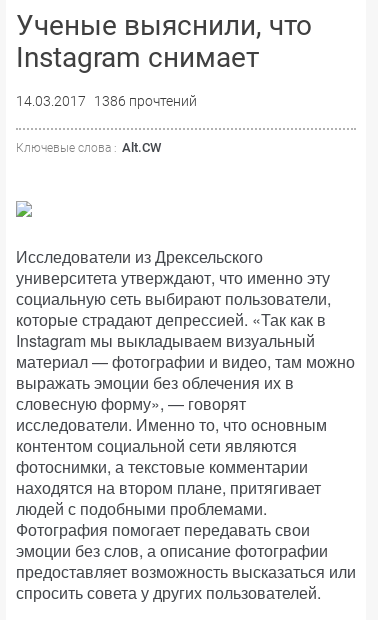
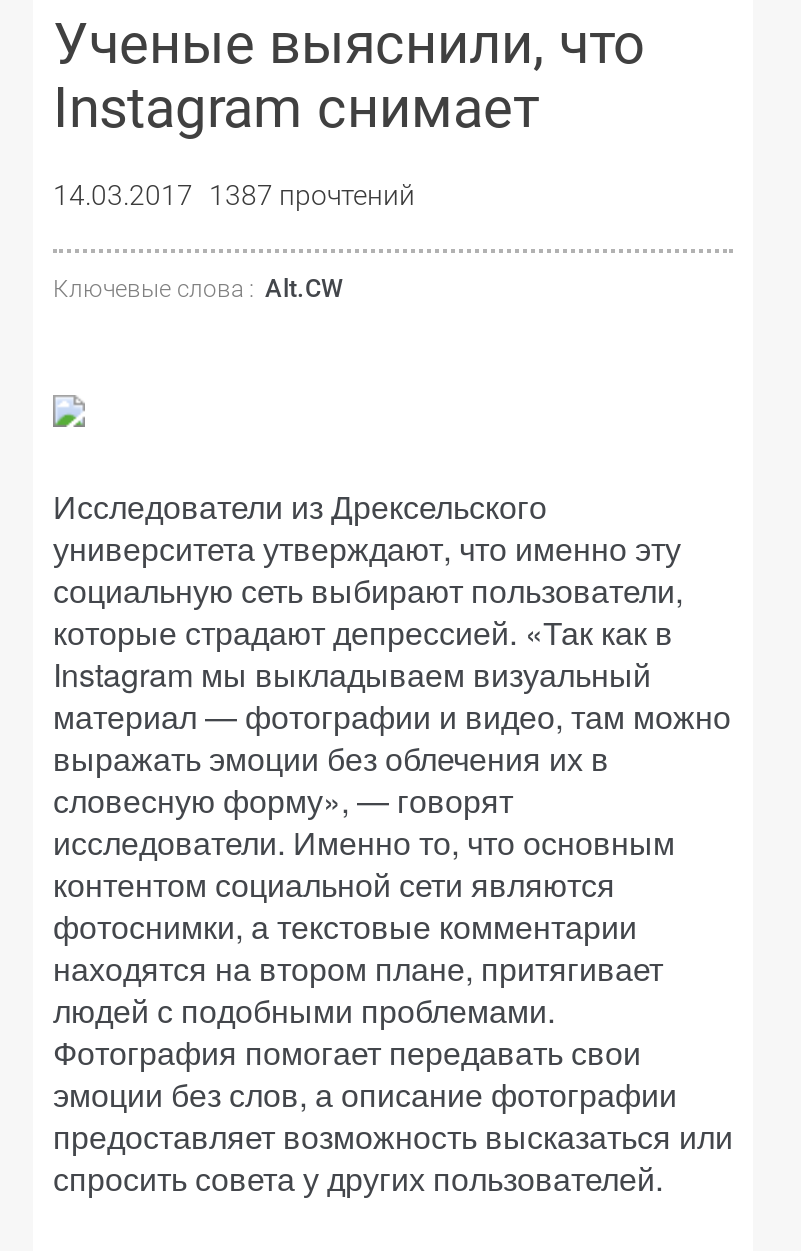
- 14.03.2017 1386 прочтений
+ 14.03.2017 1387 прочтений
